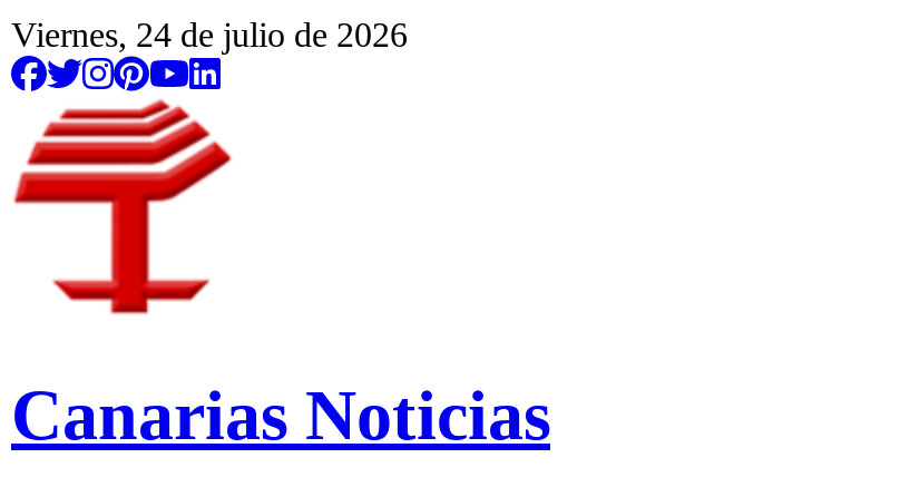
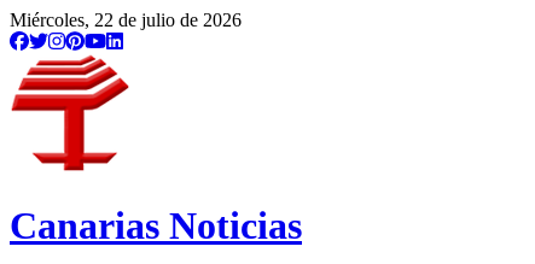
- Viernes, 24 de julio de 2026
+ Miércoles, 22 de julio de 2026
